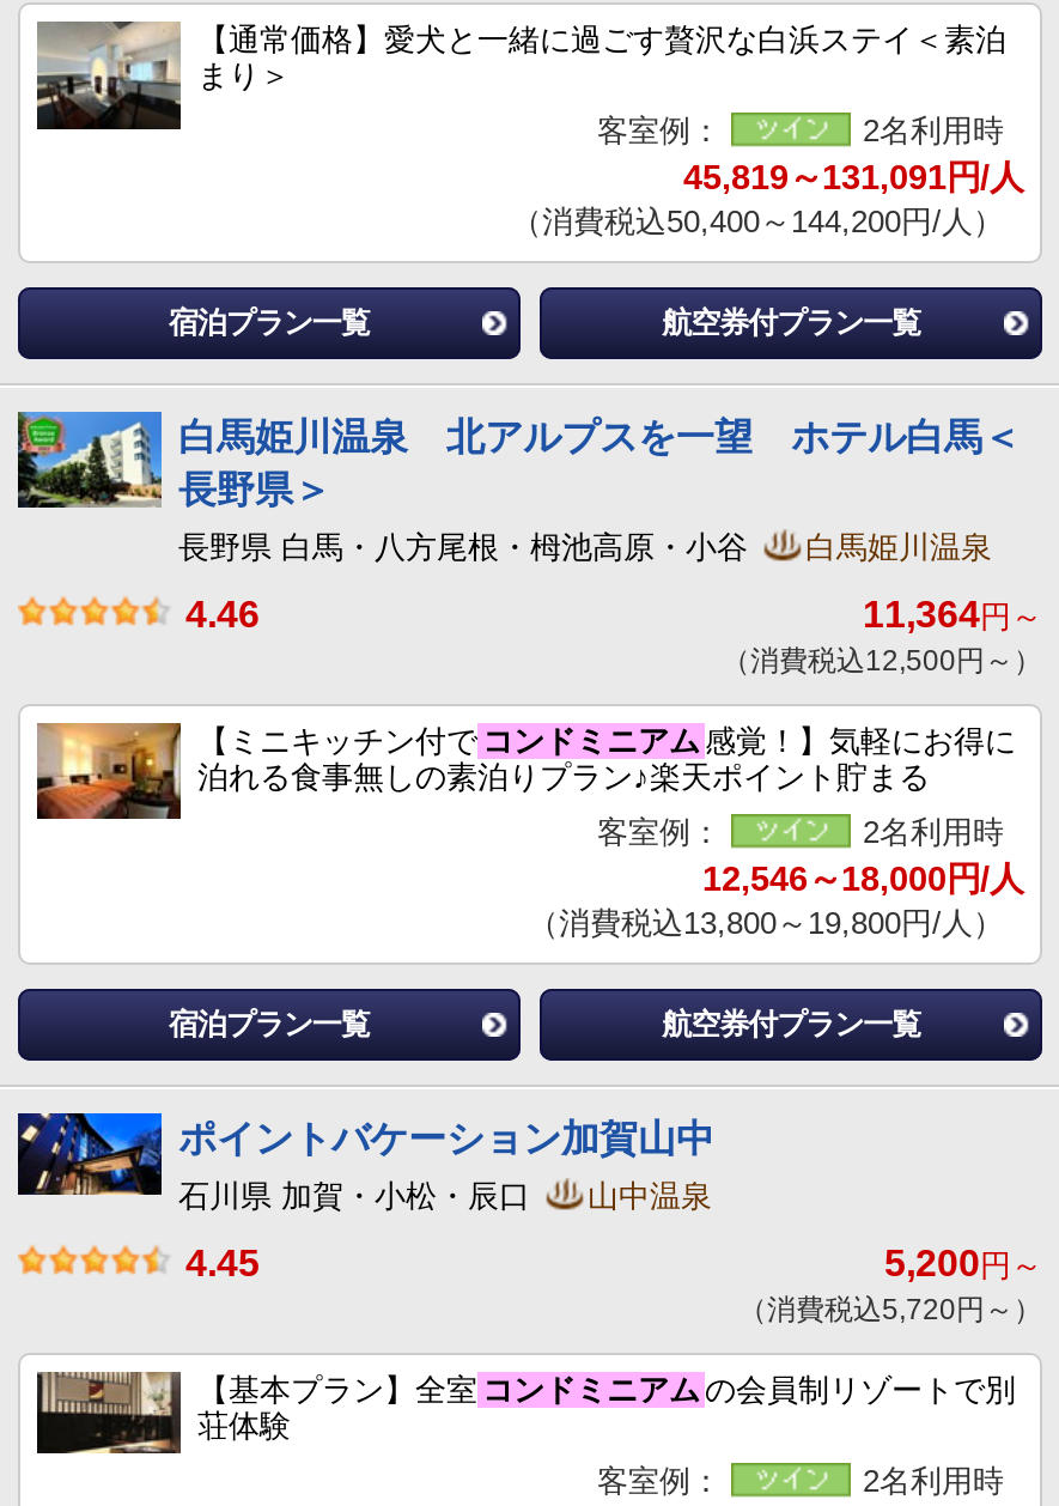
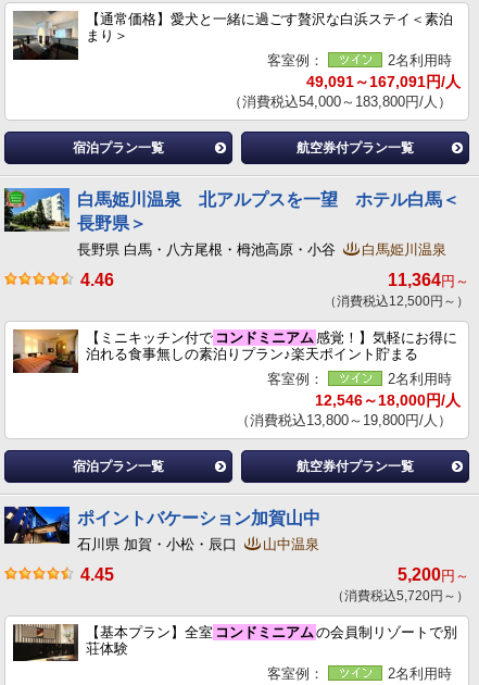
- 45,819～131,091円/人
+ 49,091～167,091円/人

- （消費税込50,400～144,200円/人）
+ （消費税込54,000～183,800円/人）
